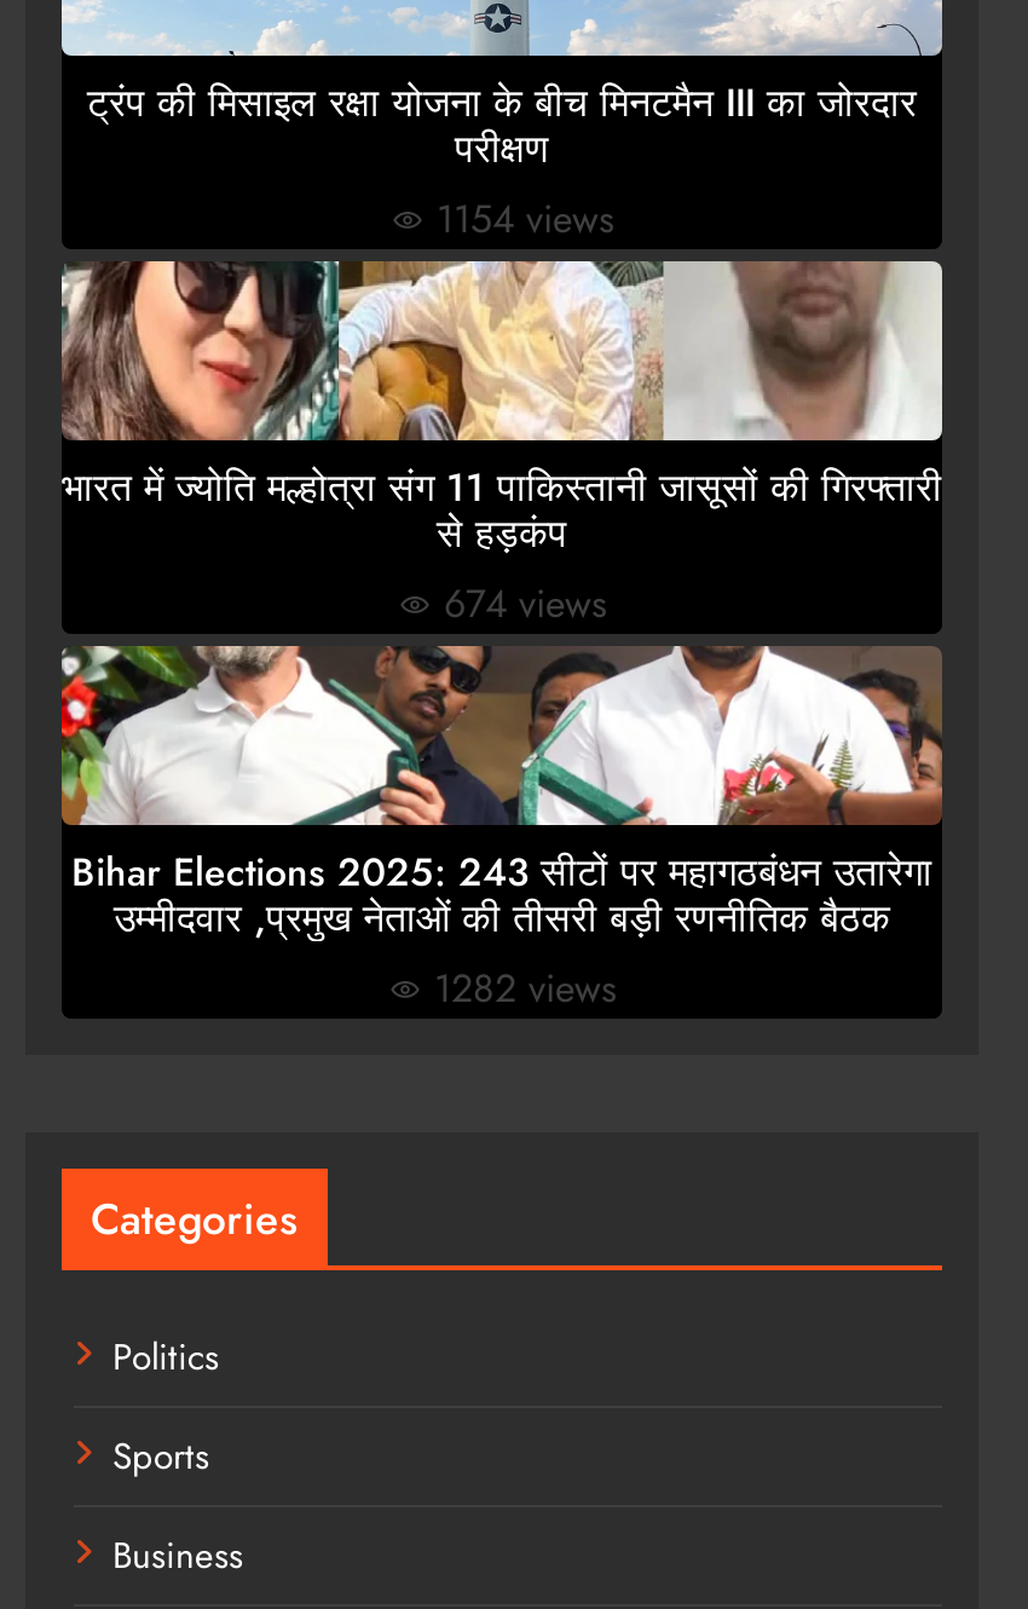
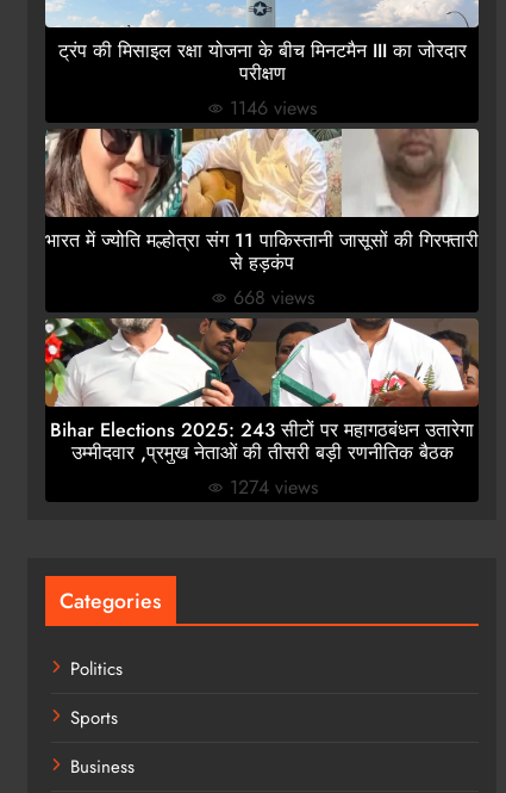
- 1154 views
+ 1146 views

- 674 views
+ 668 views

- 1282 views
+ 1274 views
